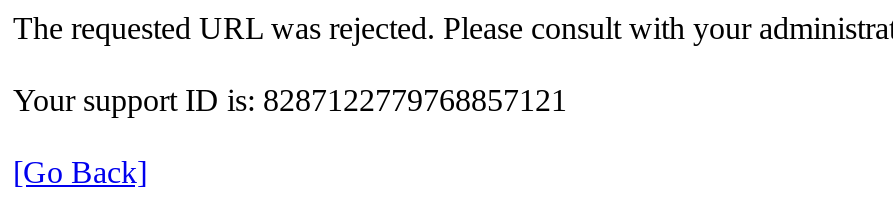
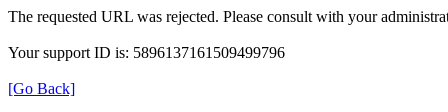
- Your support ID is: 8287122779768857121
+ Your support ID is: 5896137161509499796
